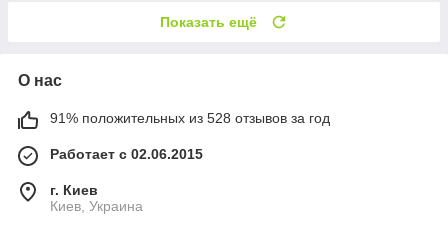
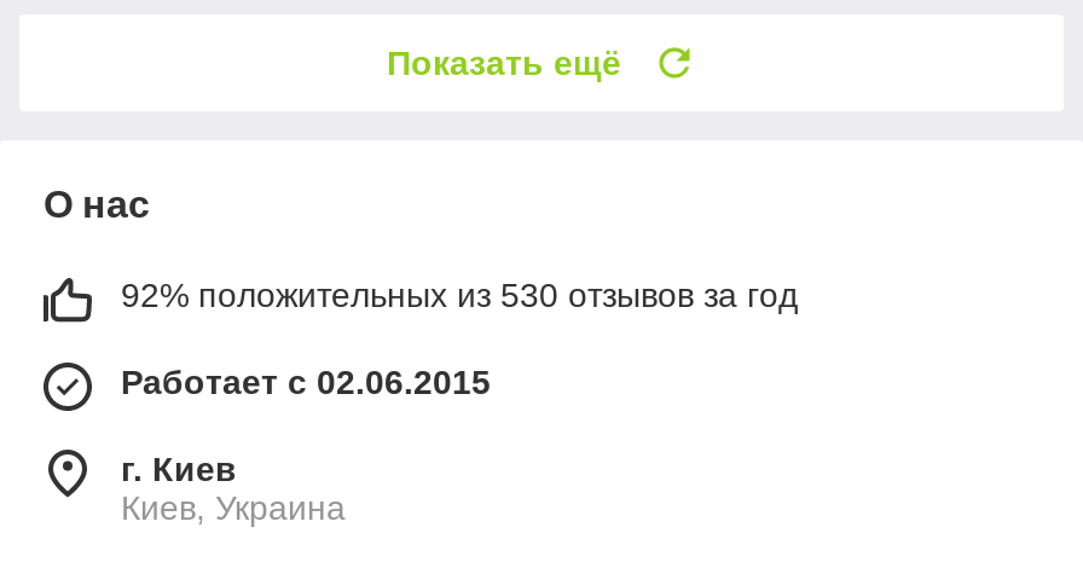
- 91% положительных из 528 отзывов за год
+ 92% положительных из 530 отзывов за год
